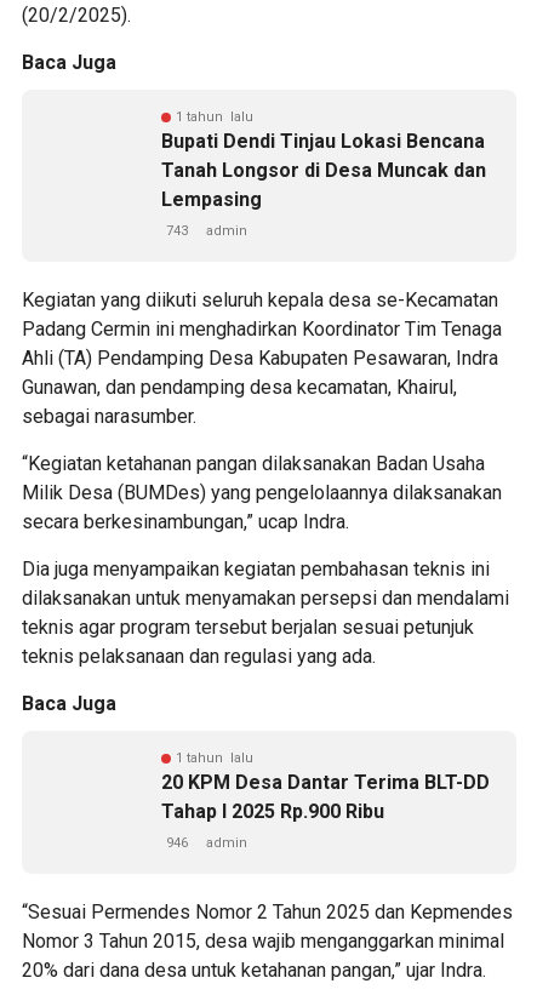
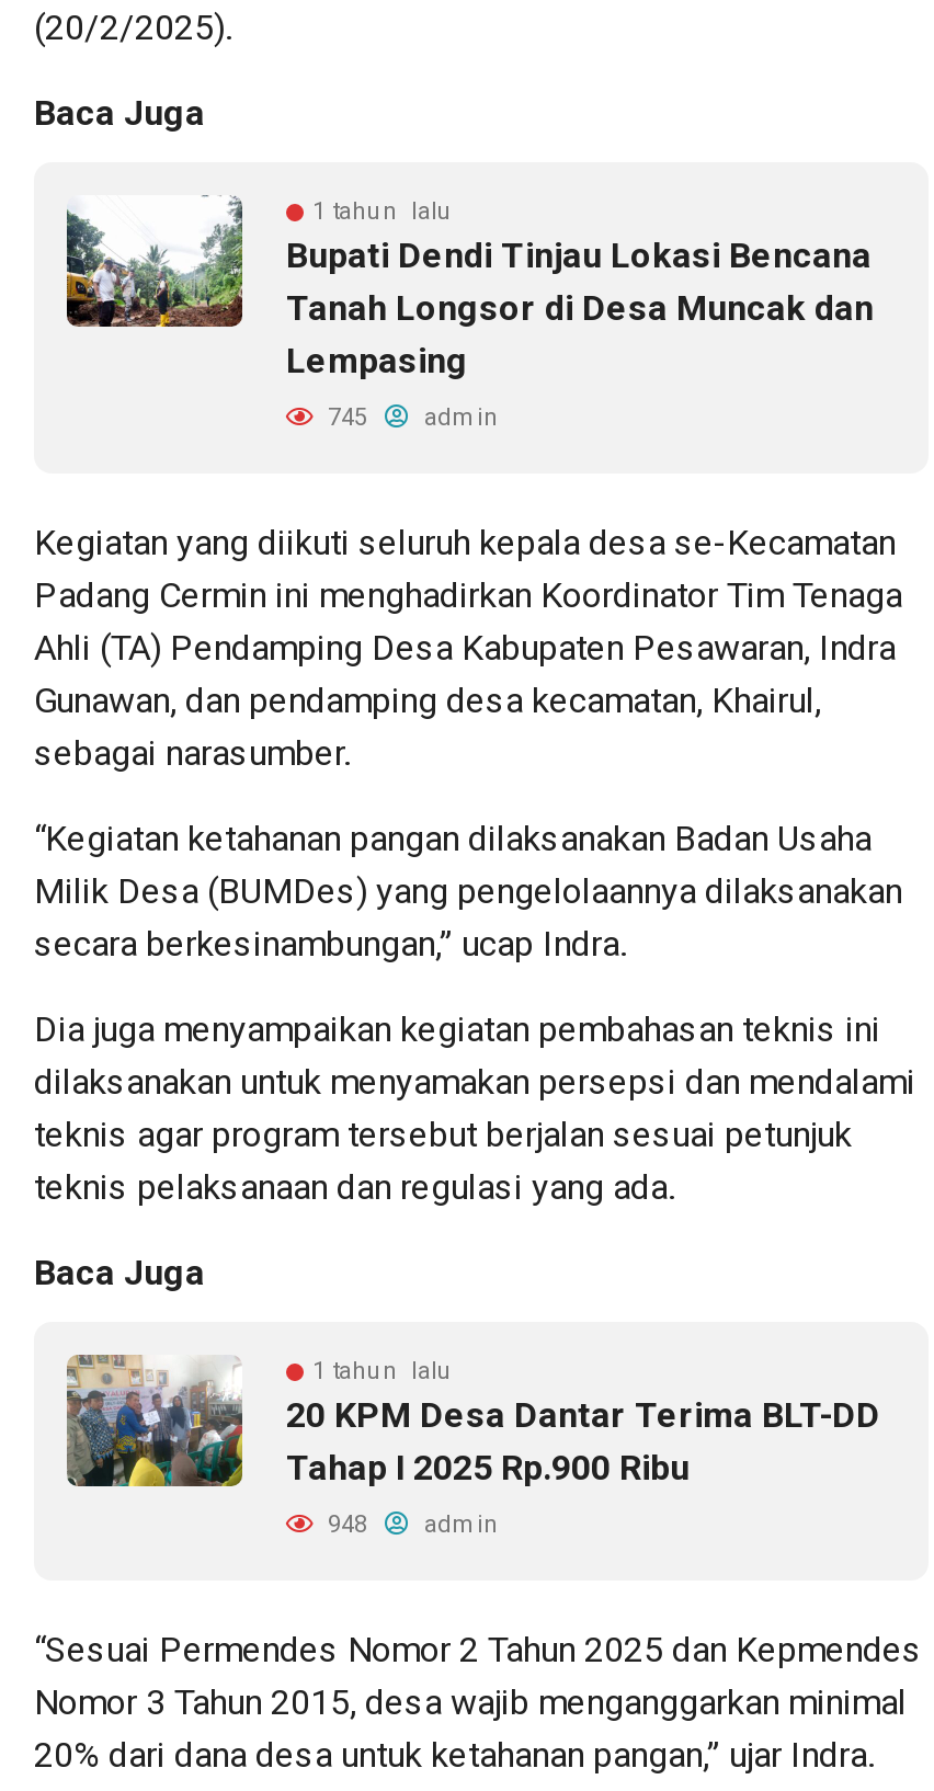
+ [image]

- 743 admin
+ 745 admin

+ [image]

- 946 admin
+ 948 admin
